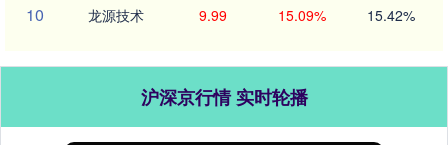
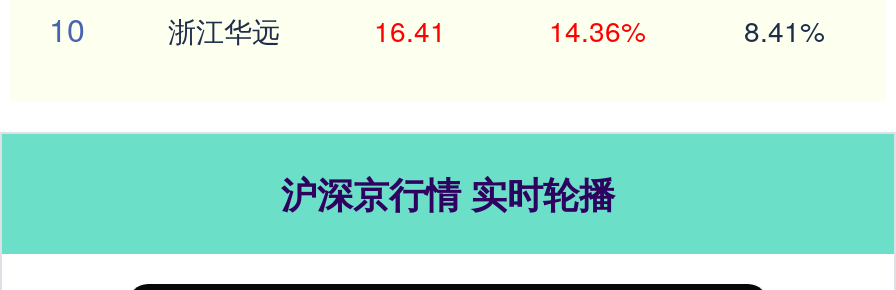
- 龙源技术
- 9.99
- 15.09%
- 15.42%
+ 浙江华远
+ 16.41
+ 14.36%
+ 8.41%
